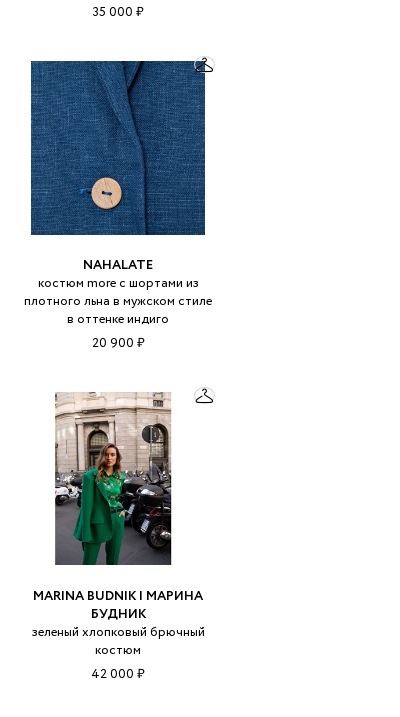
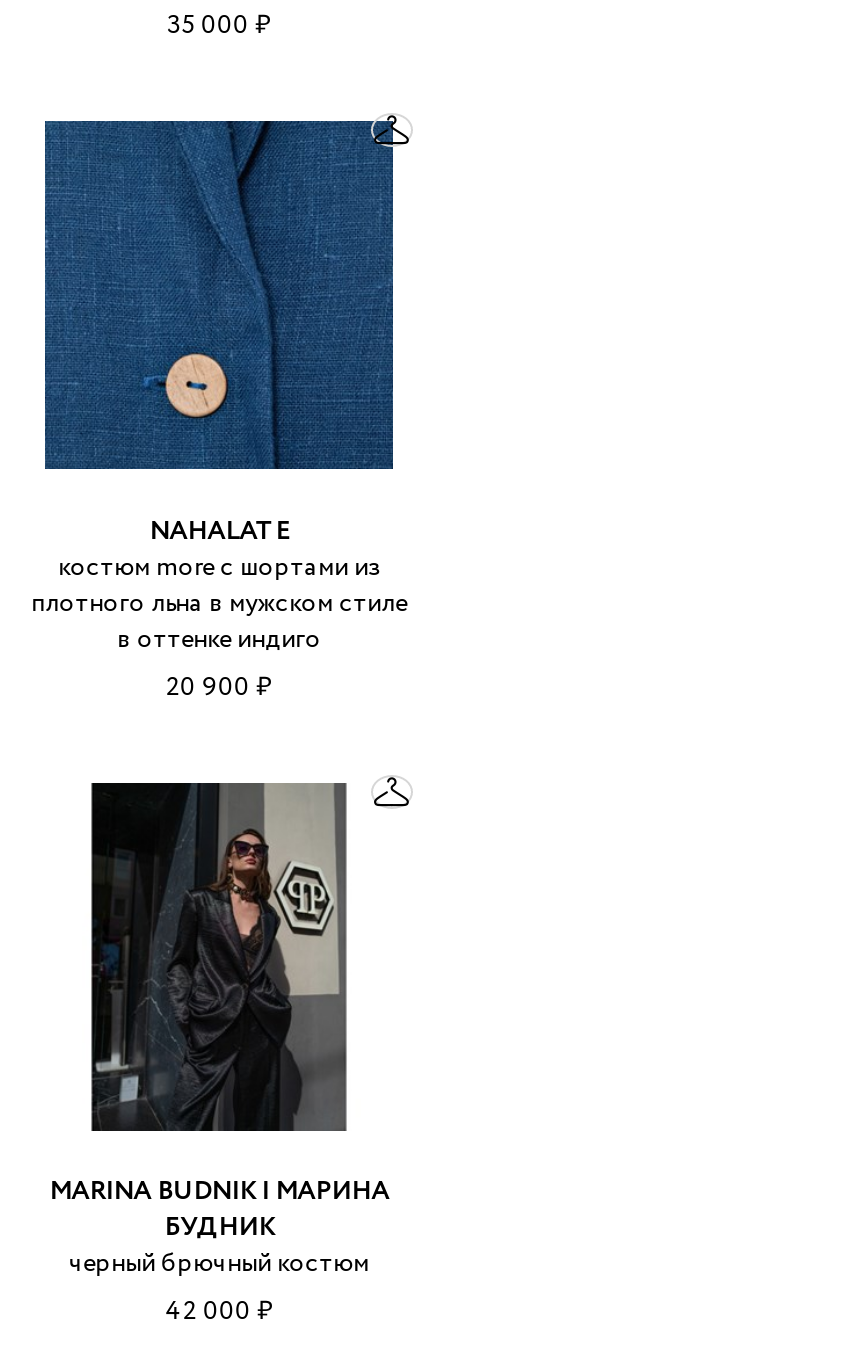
- [image]
+ [image]

- зеленый хлопковый брючный
- костюм
+ черный брючный костюм
